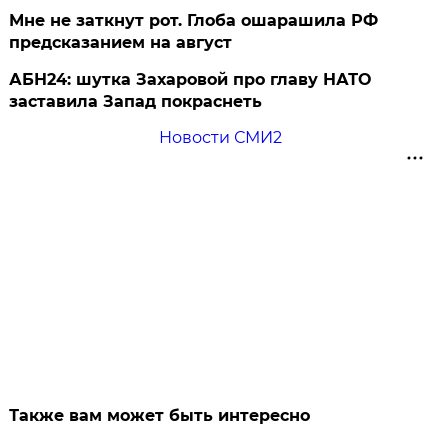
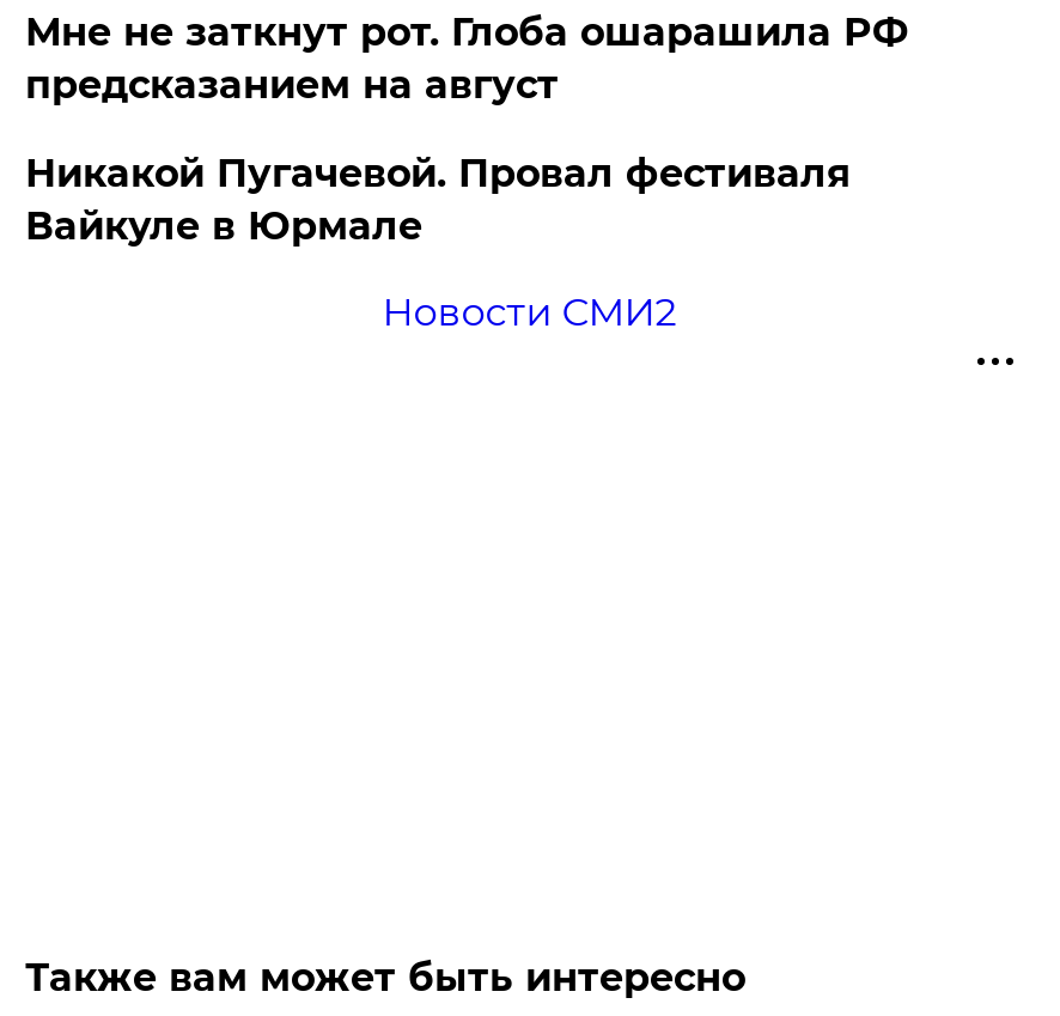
- АБН24: шутка Захаровой про главу НАТО
- заставила Запад покраснеть
+ Никакой Пугачевой. Провал фестиваля
+ Вайкуле в Юрмале
